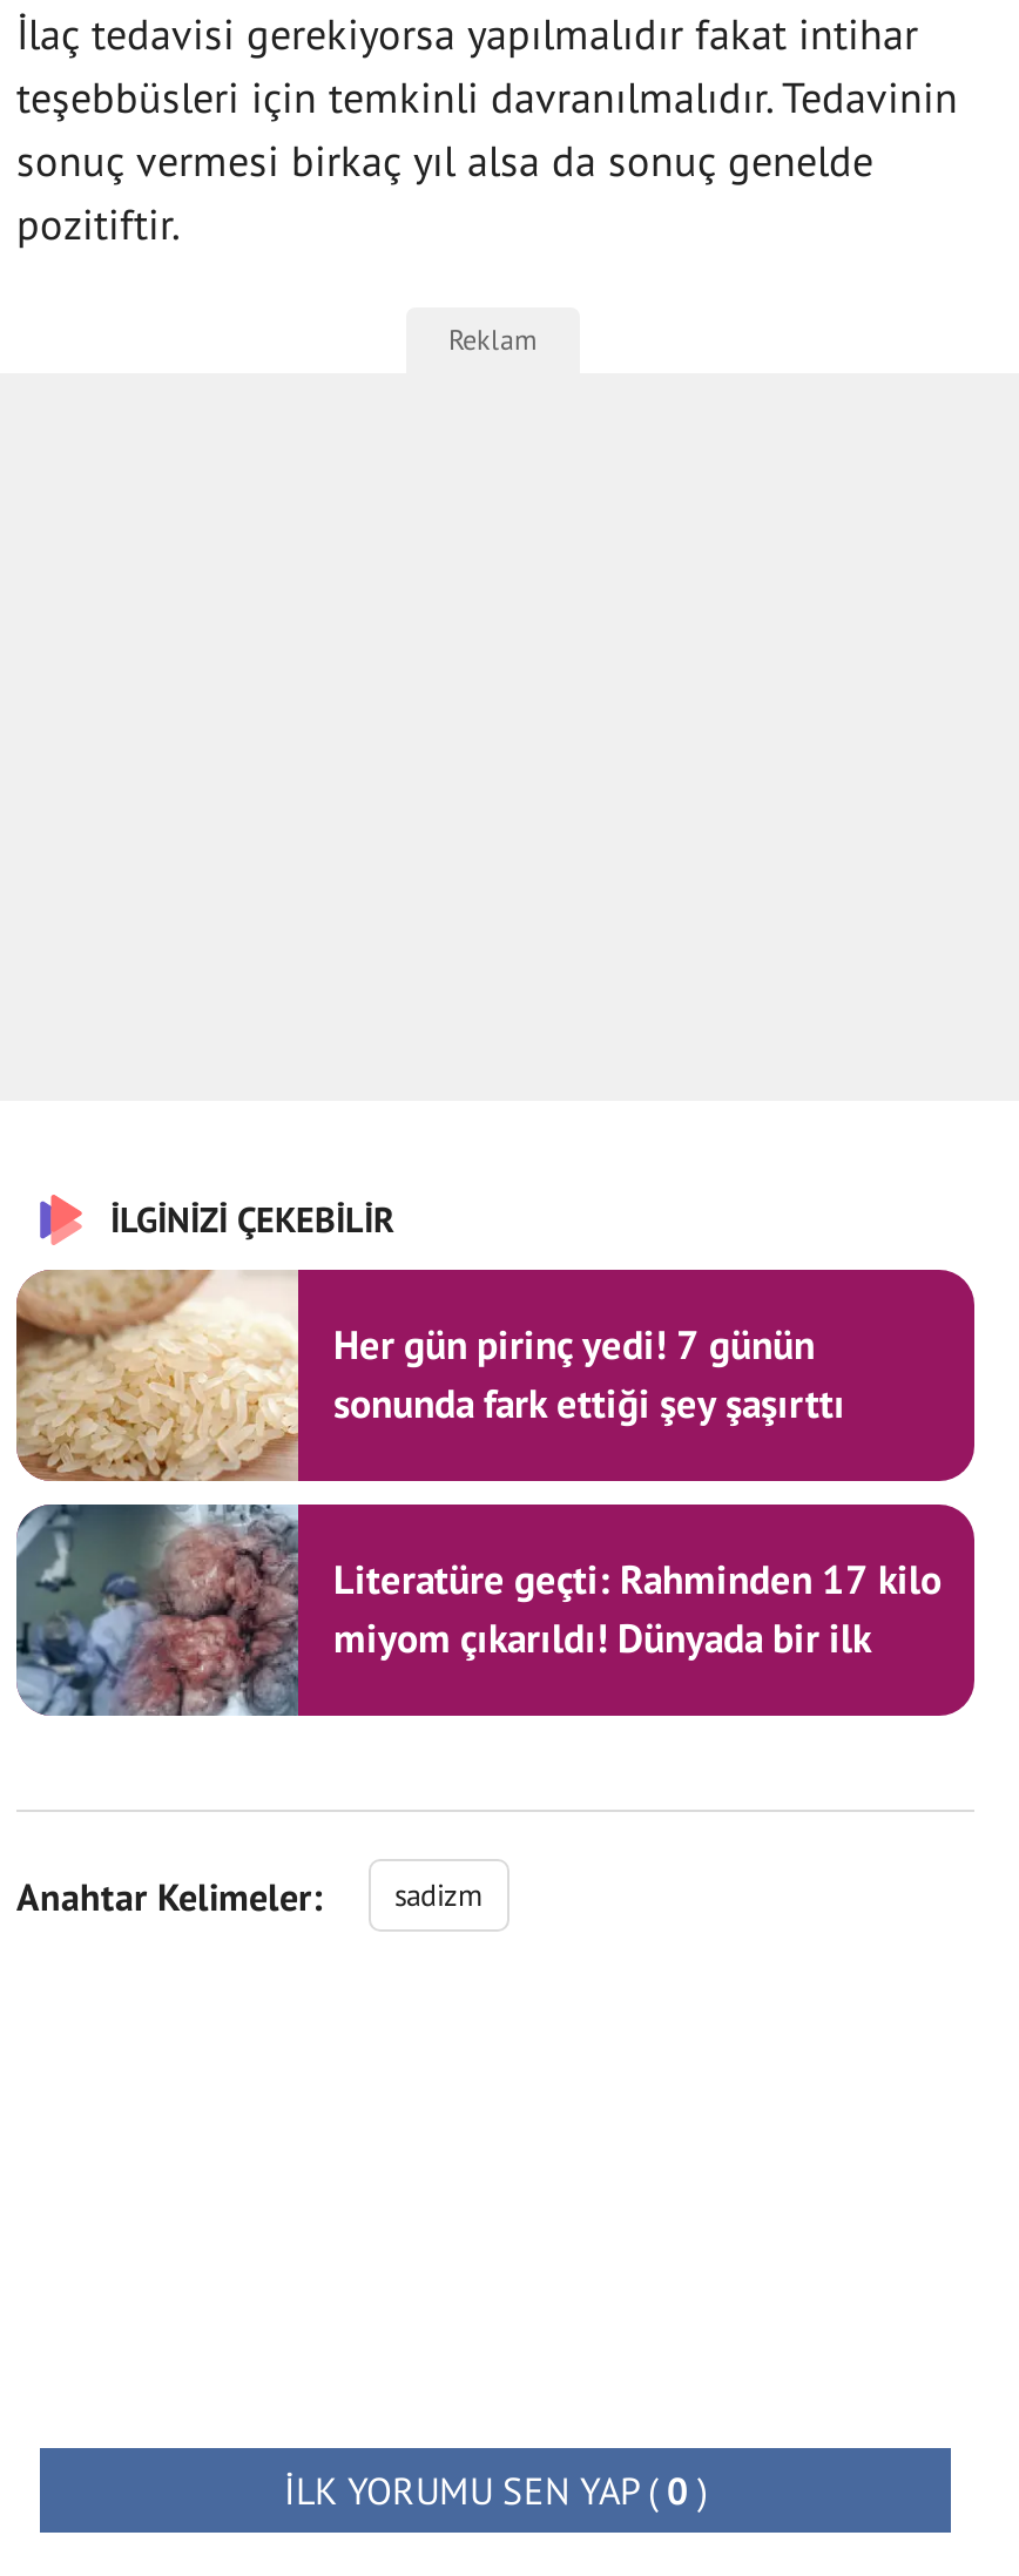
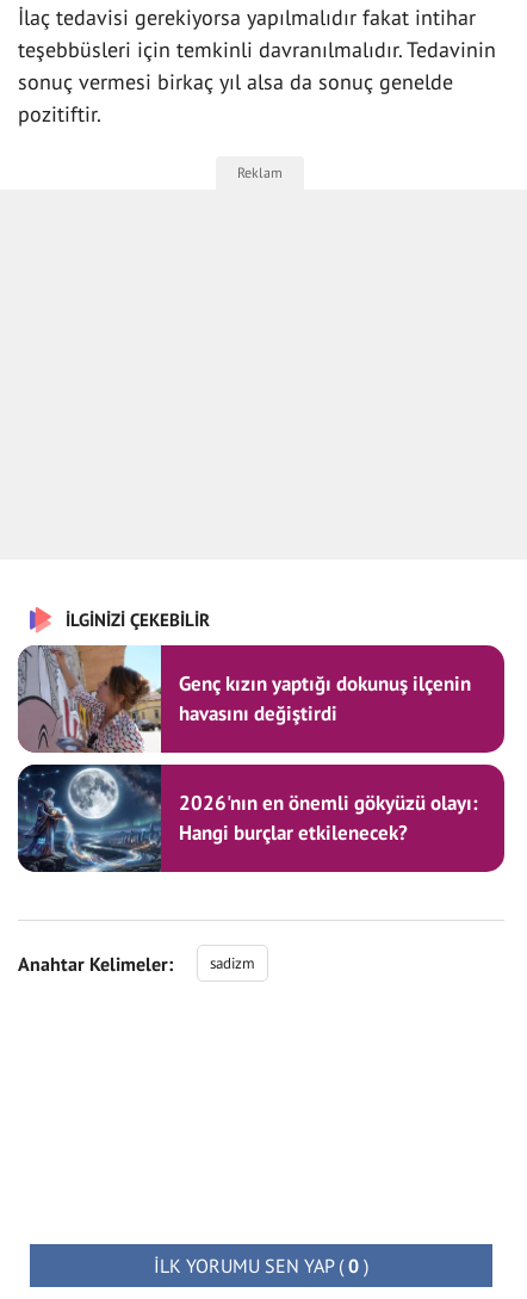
- [image]
- Her gün pirinç yedi! 7 günün
- sonunda fark ettiği şey şaşırttı
+ [image]
+ Genç kızın yaptığı dokunuş ilçenin
+ havasını değiştirdi

- [image]
- Literatüre geçti: Rahminden 17 kilo
- miyom çıkarıldı! Dünyada bir ilk
+ [image]
+ 2026'nın en önemli gökyüzü olayı:
+ Hangi burçlar etkilenecek?
